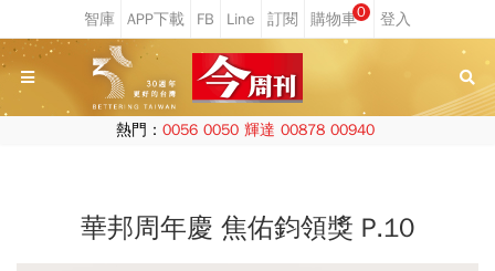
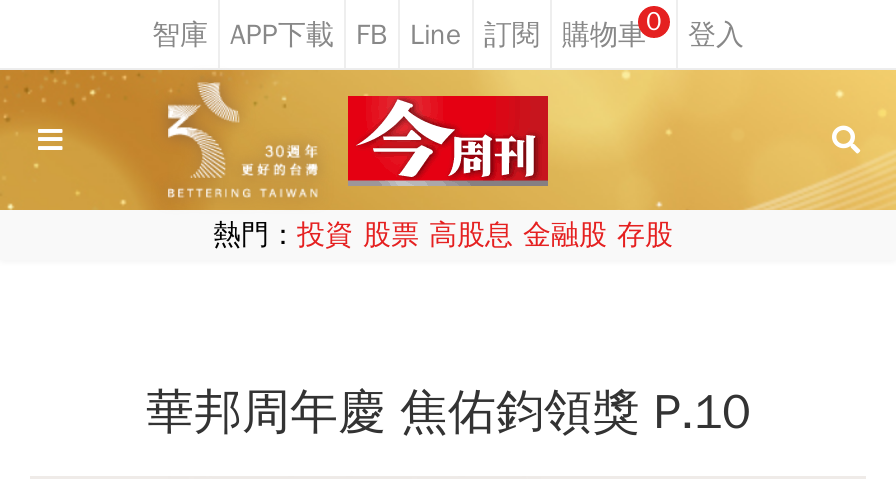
- 熱門：0056 0050 輝達 00878 00940
+ 熱門：投資 股票 高股息 金融股 存股
